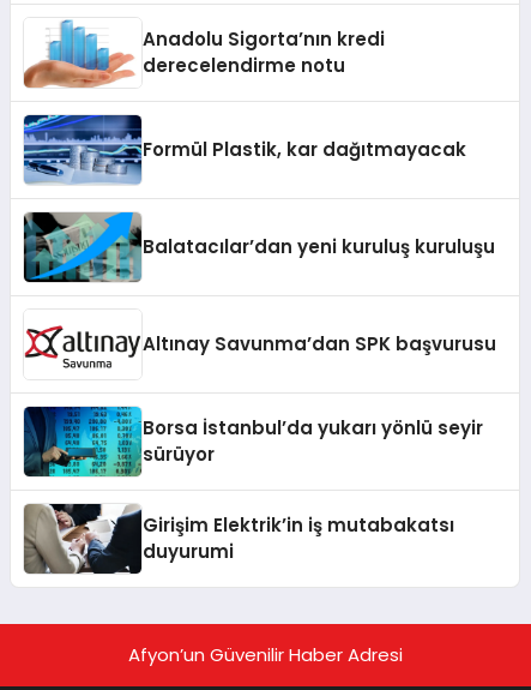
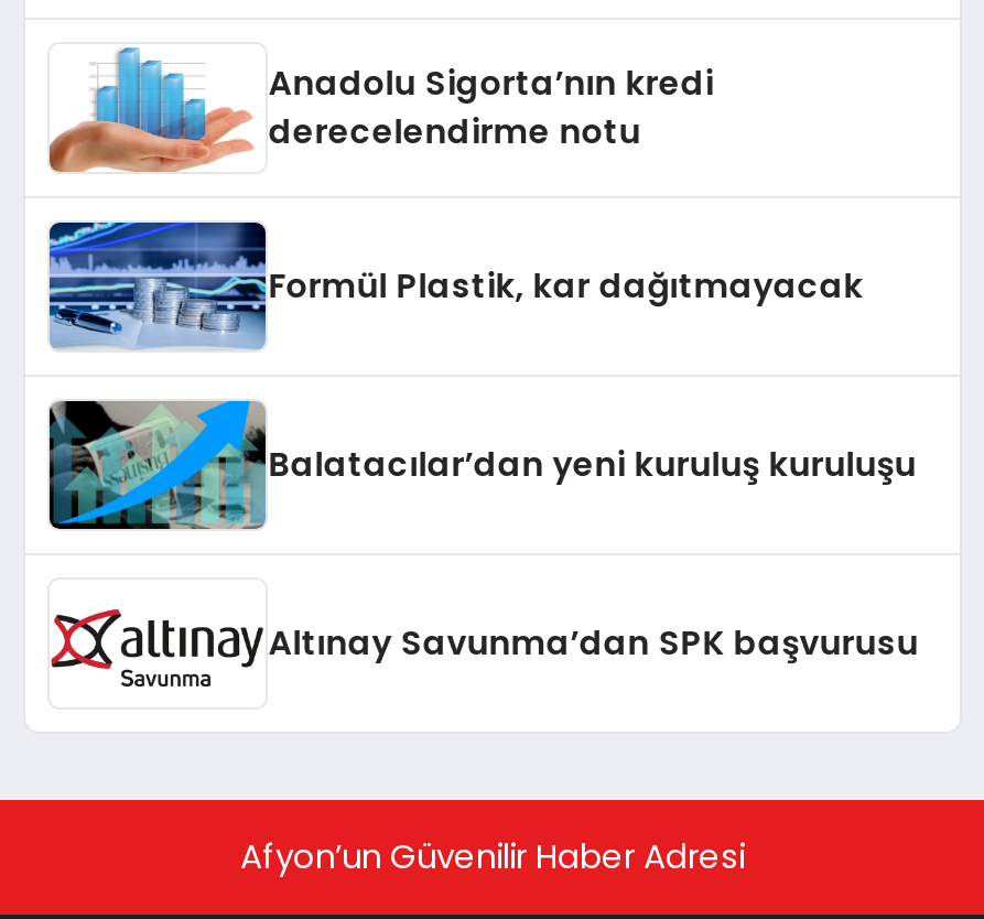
- [image]
- Borsa İstanbul’da yukarı yönlü seyir
- sürüyor
- Girişim Elektrik’in iş mutabakatsı
- duyurumi

- [image]
